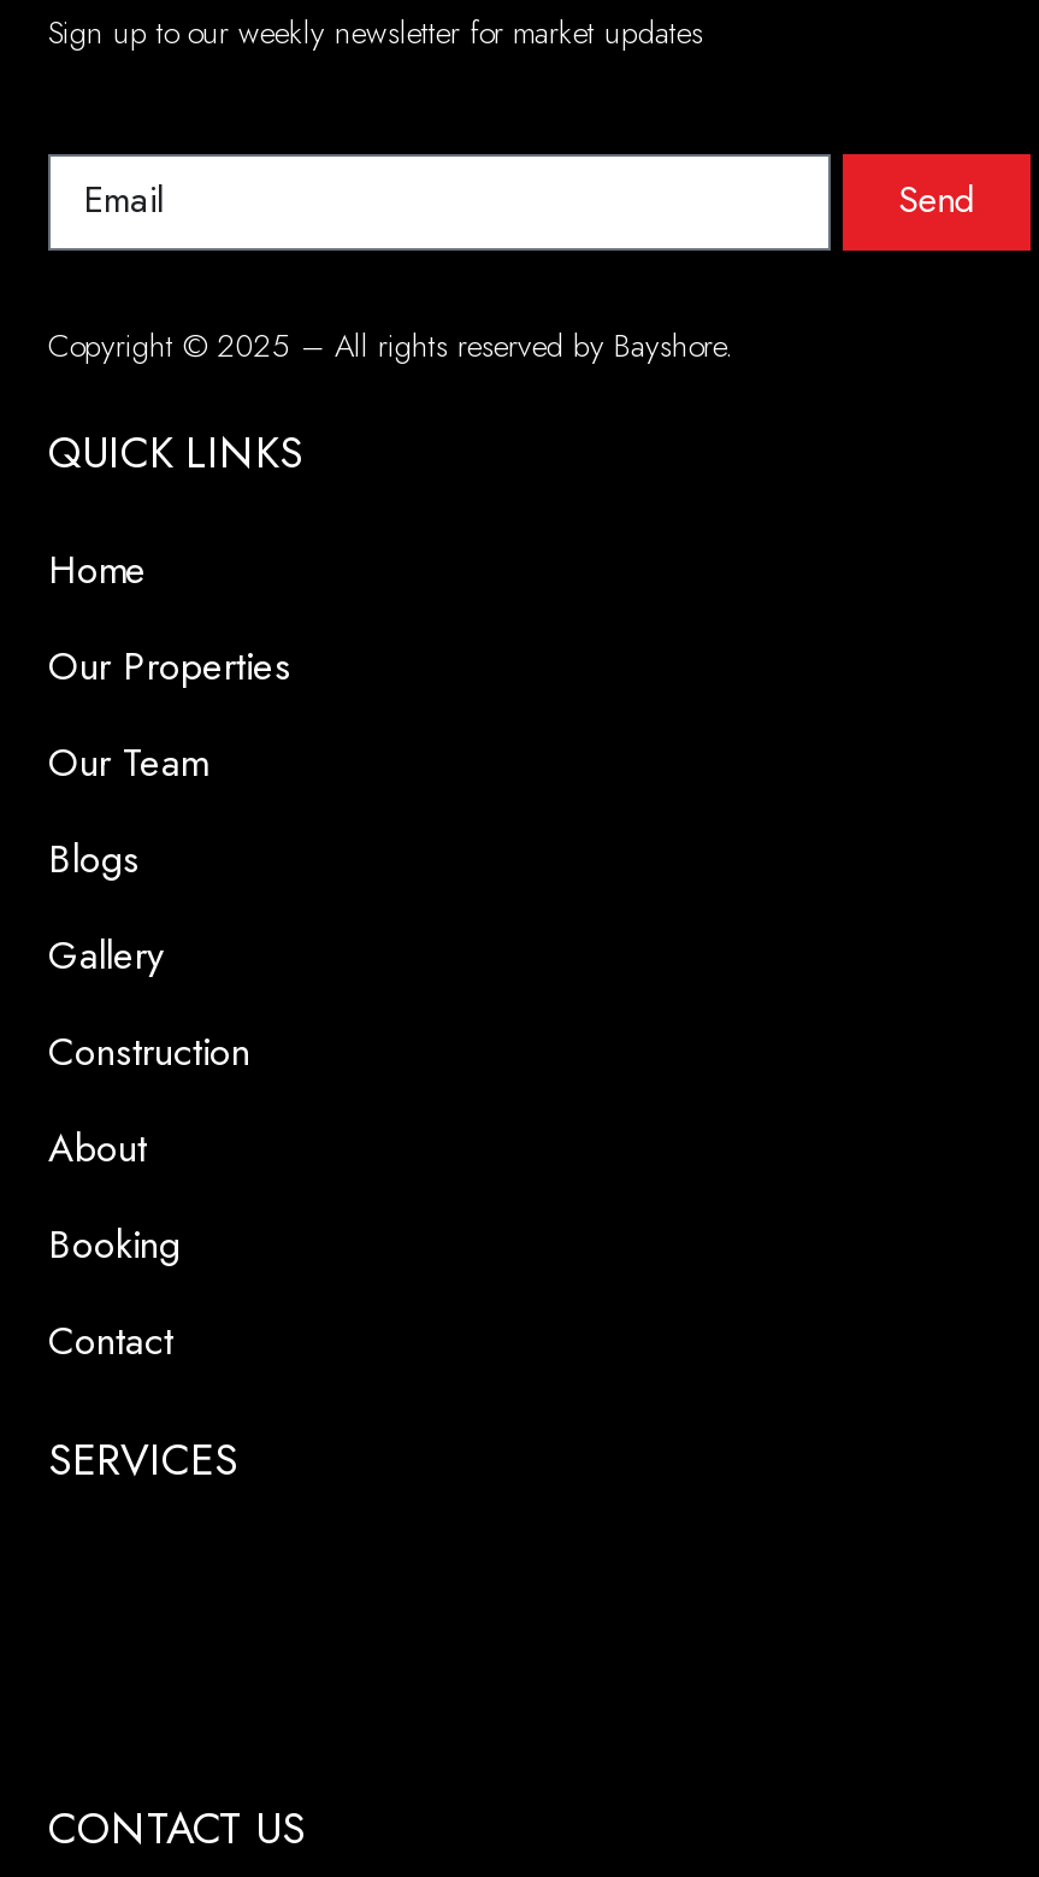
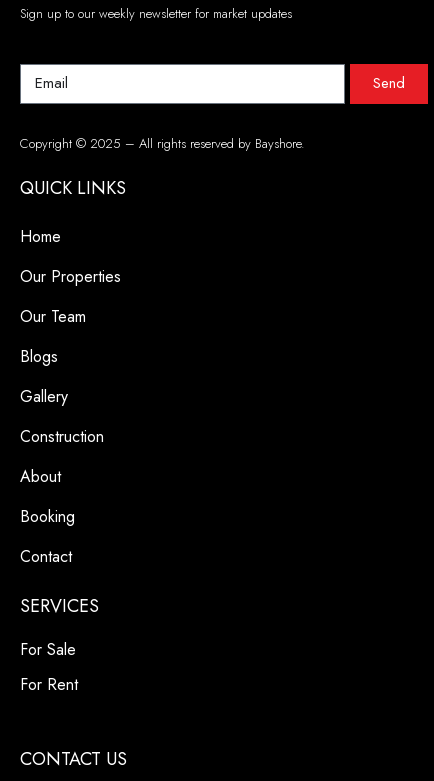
+ For Sale
+ For Rent
